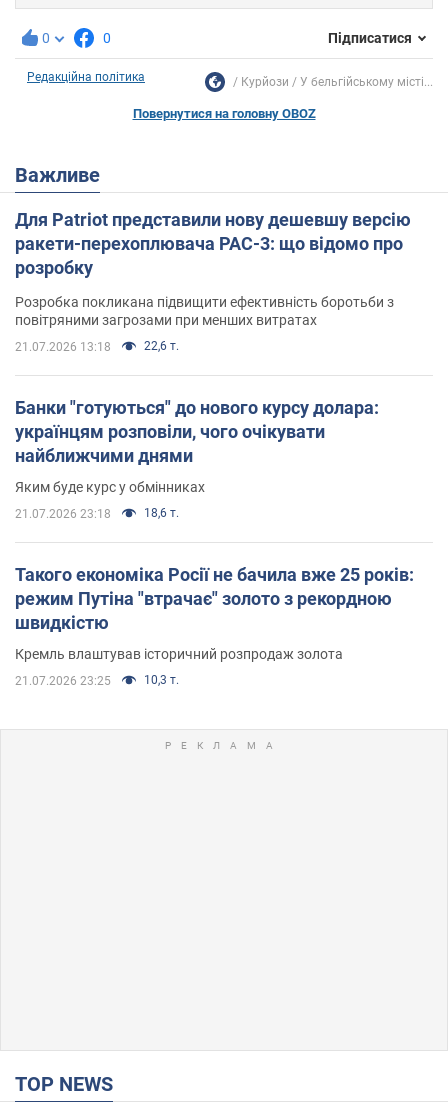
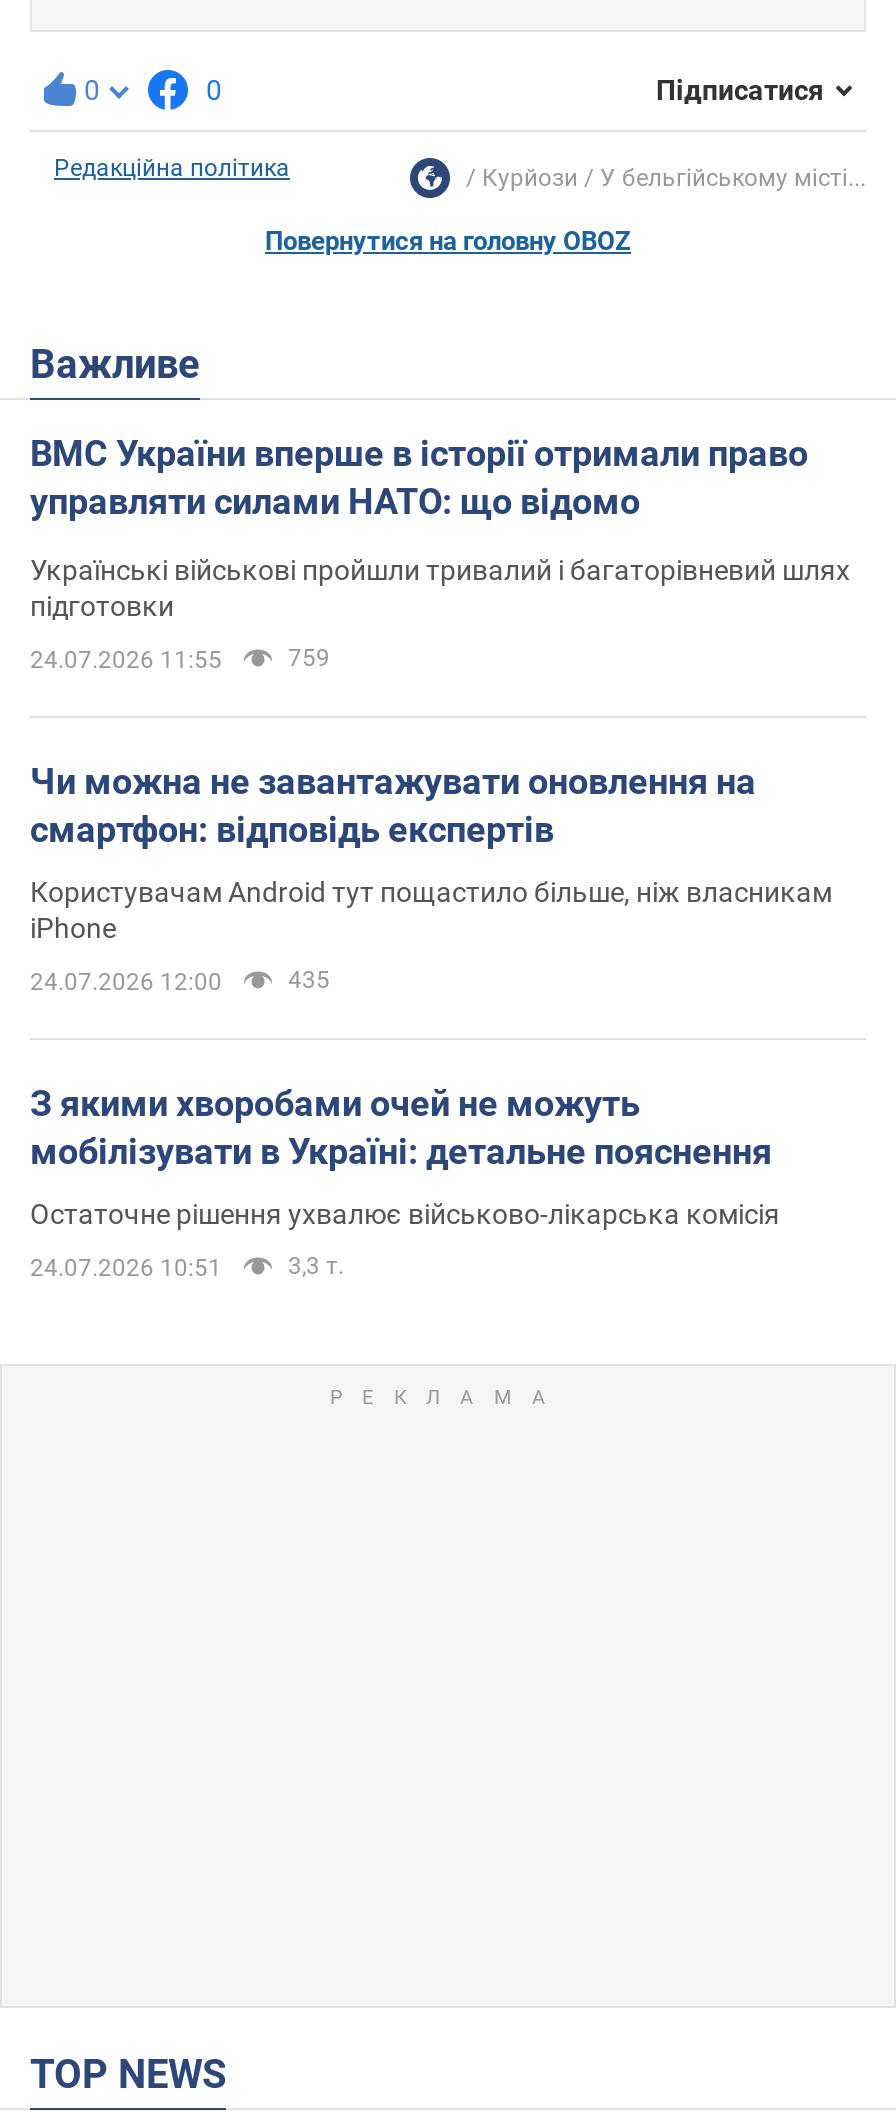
- Для Patriot представили нову дешевшу версію
- ракети-перехоплювача PAC-3: що відомо про
- розробку
+ ВМС України вперше в історії отримали право
+ управляти силами НАТО: що відомо

- Розробка покликана підвищити ефективність боротьби з
- повітряними загрозами при менших витратах
+ Українські військові пройшли тривалий і багаторівневий шлях
+ підготовки

- 21.07.2026 13:18
- 22,6 т.
+ 24.07.2026 11:55
+ 759

- Банки "готуються" до нового курсу долара:
- українцям розповіли, чого очікувати
- найближчими днями
+ Чи можна не завантажувати оновлення на
+ смартфон: відповідь експертів

- Яким буде курс у обмінниках
+ Користувачам Android тут пощастило більше, ніж власникам
+ iPhone

- 21.07.2026 23:18
- 18,6 т.
+ 24.07.2026 12:00
+ 435

- Такого економіка Росії не бачила вже 25 років:
- режим Путіна "втрачає" золото з рекордною
- швидкістю
+ З якими хворобами очей не можуть
+ мобілізувати в Україні: детальне пояснення

- Кремль влаштував історичний розпродаж золота
+ Остаточне рішення ухвалює військово-лікарська комісія

- 21.07.2026 23:25
- 10,3 т.
+ 24.07.2026 10:51
+ 3,3 т.
